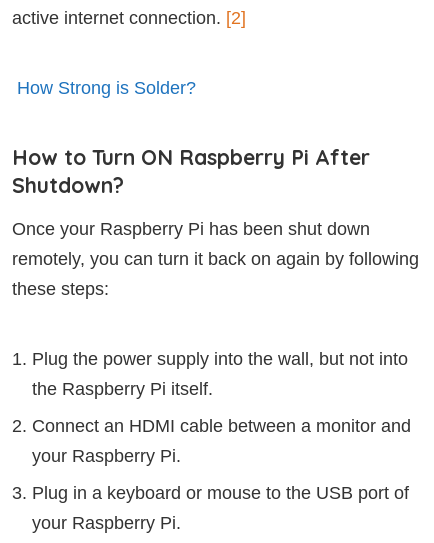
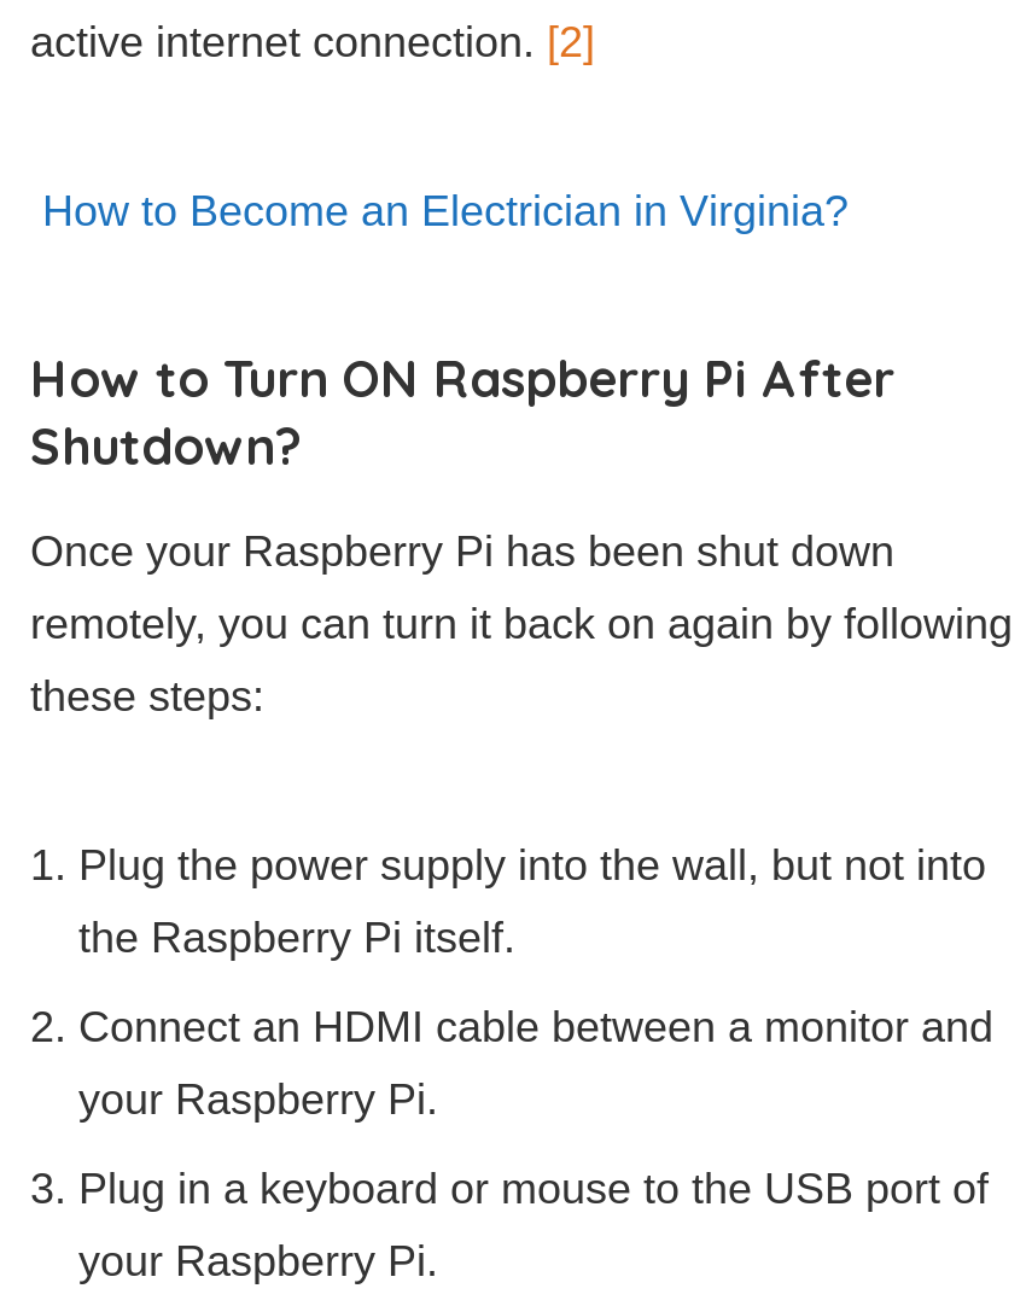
- How Strong is Solder?
+ How to Become an Electrician in Virginia?
